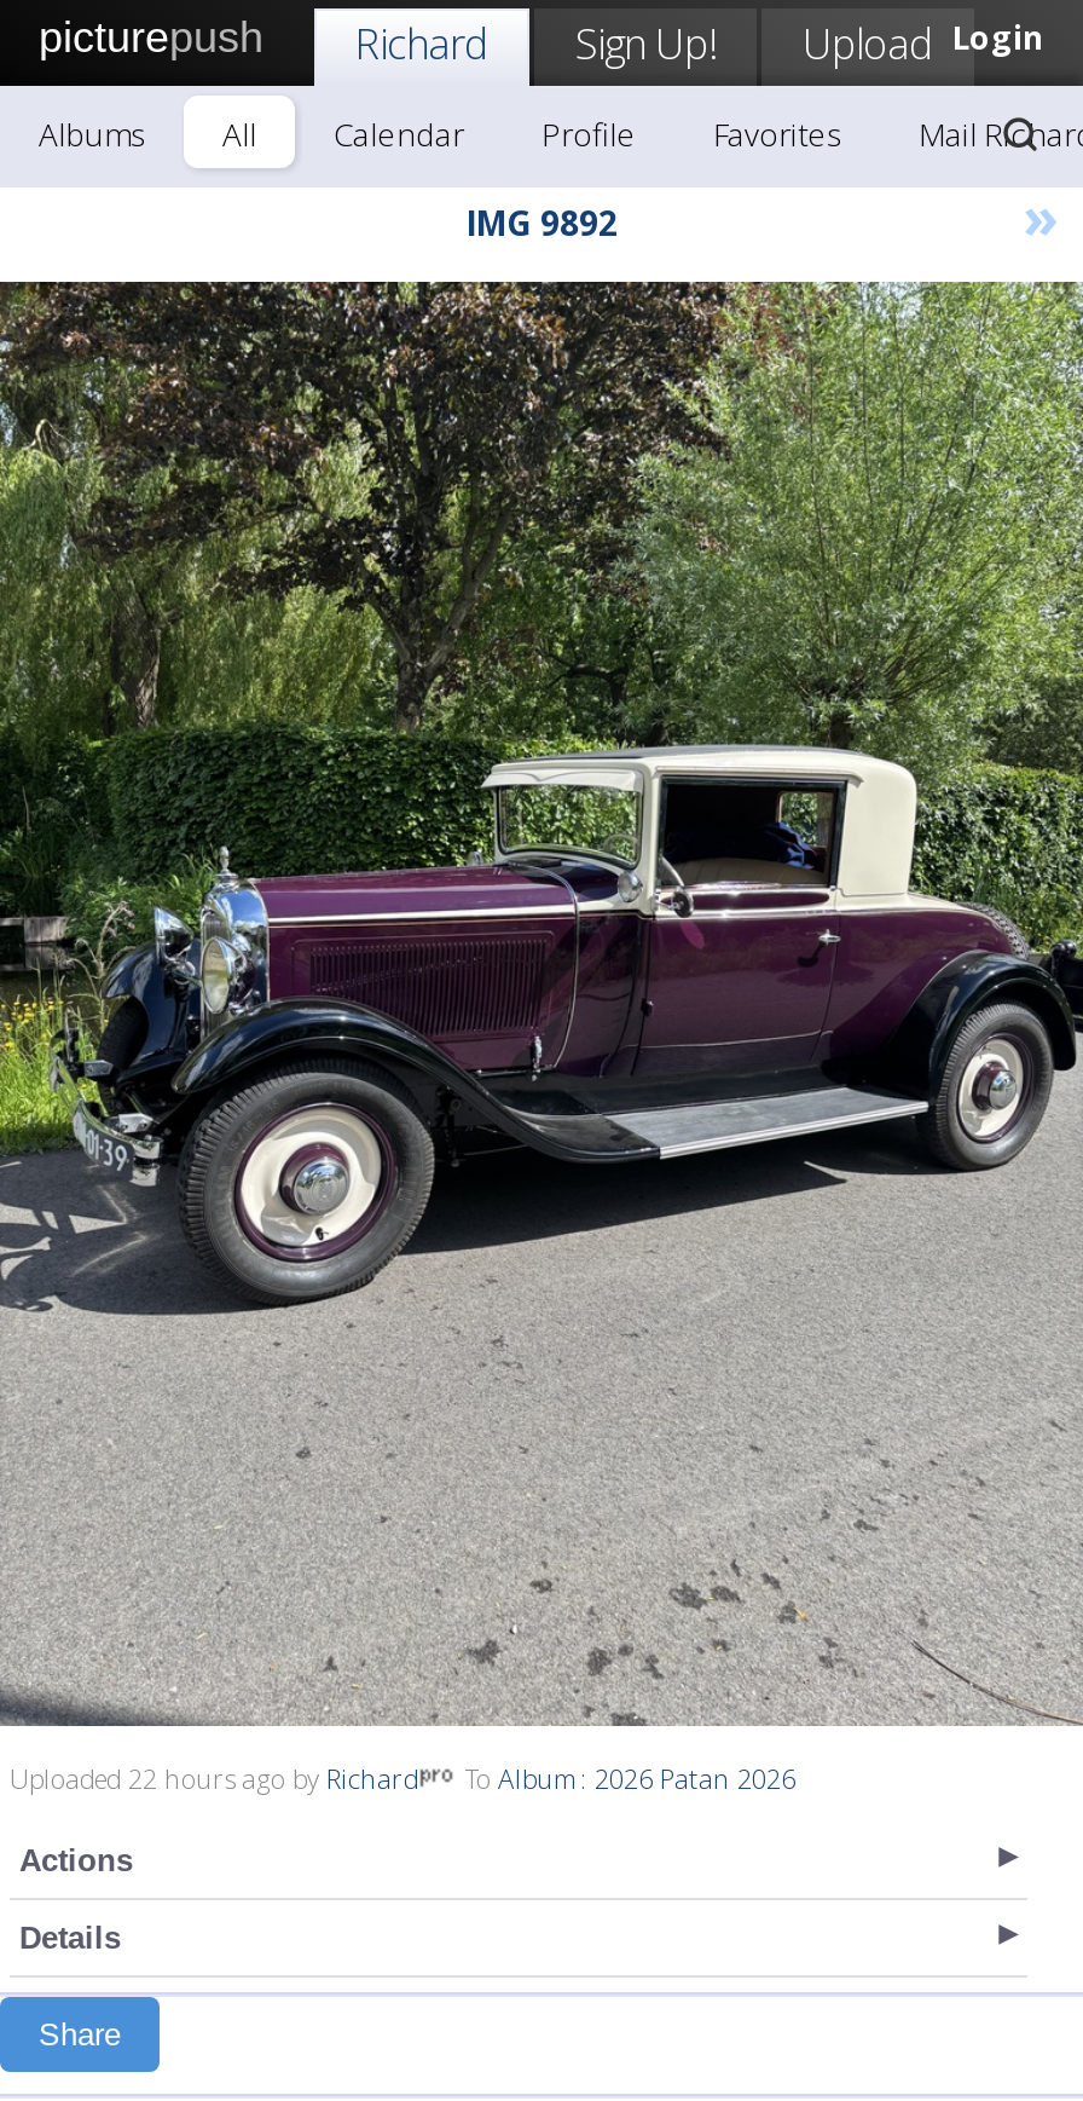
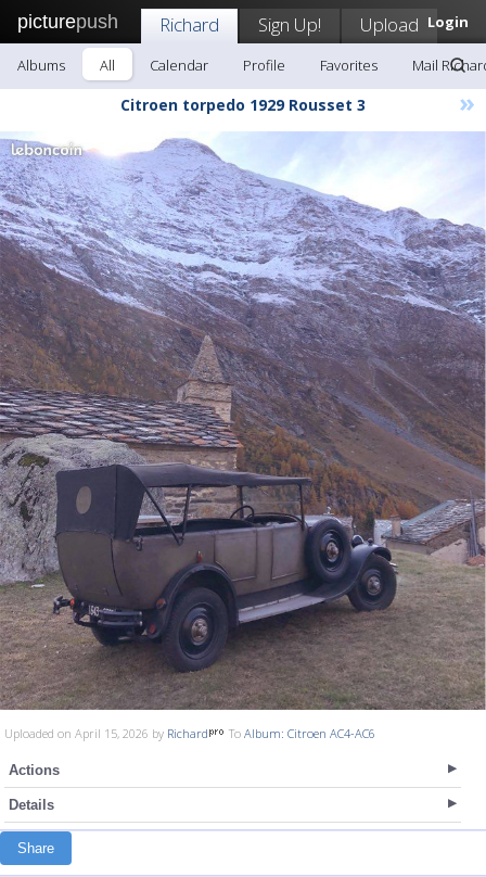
- IMG 9892
+ Citroen torpedo 1929 Rousset 3

- [image]
- Uploaded 22 hours ago by Richard
- To Album: 2026 Patan 2026
+ [image]
+ Uploaded on April 15, 2026 by Richard
+ To Album: Citroen AC4-AC6
